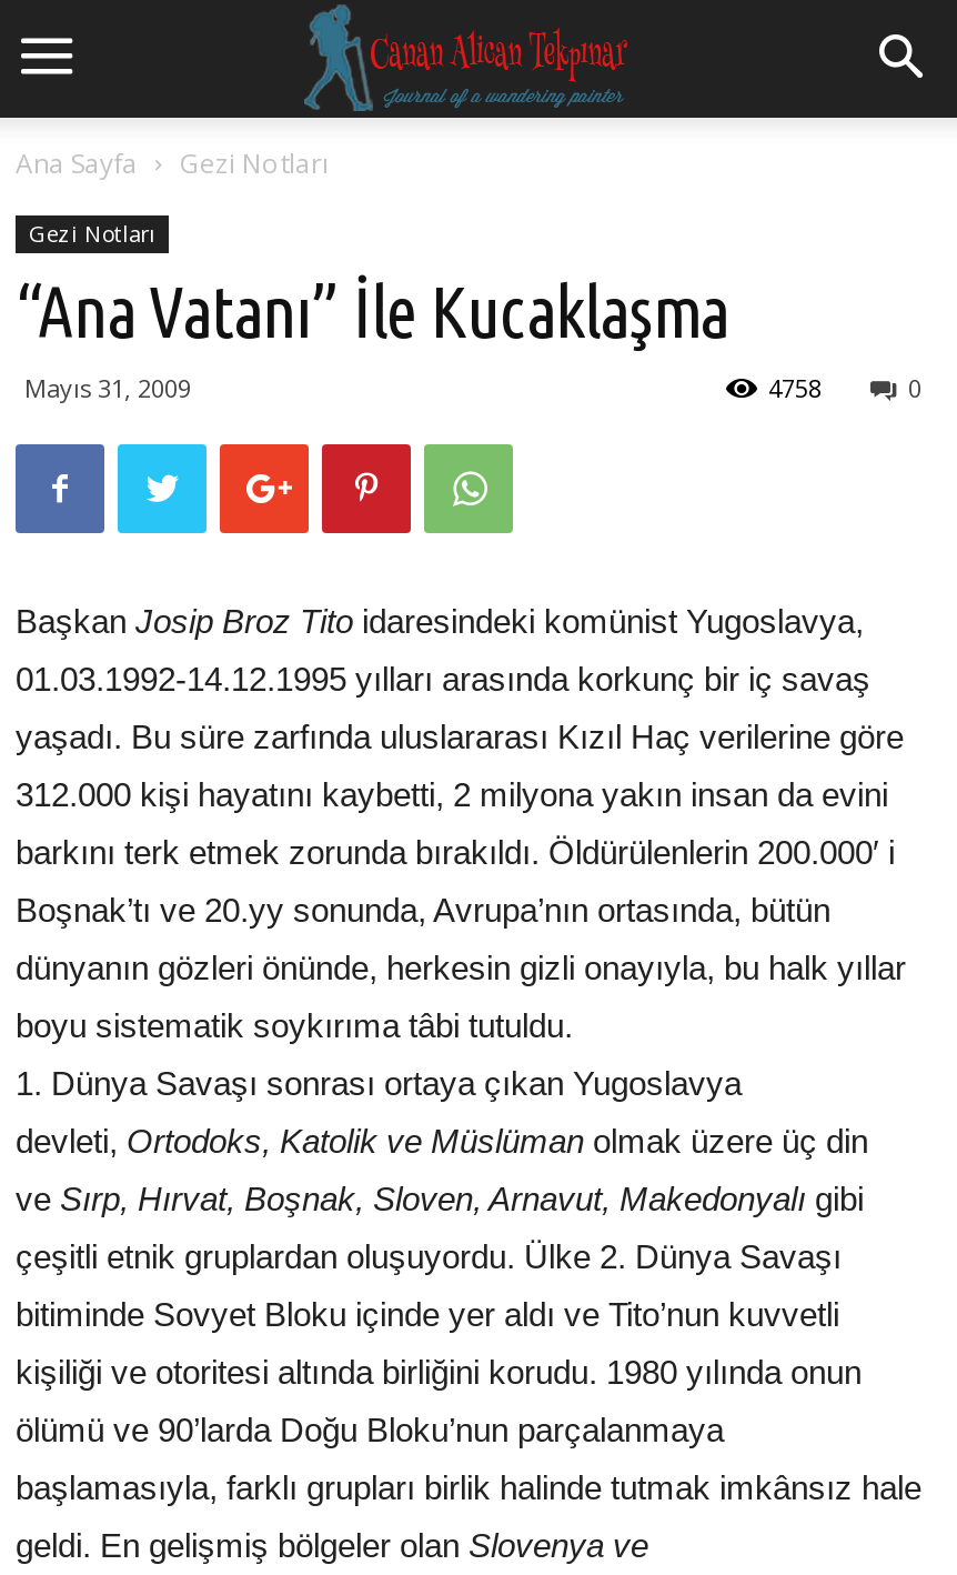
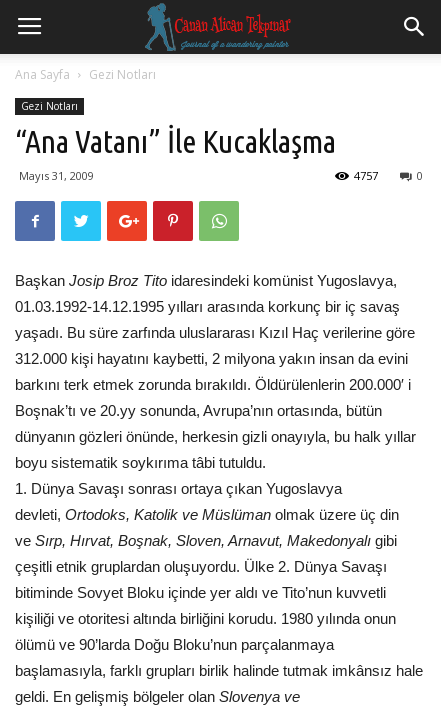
- 4758
+ 4757
